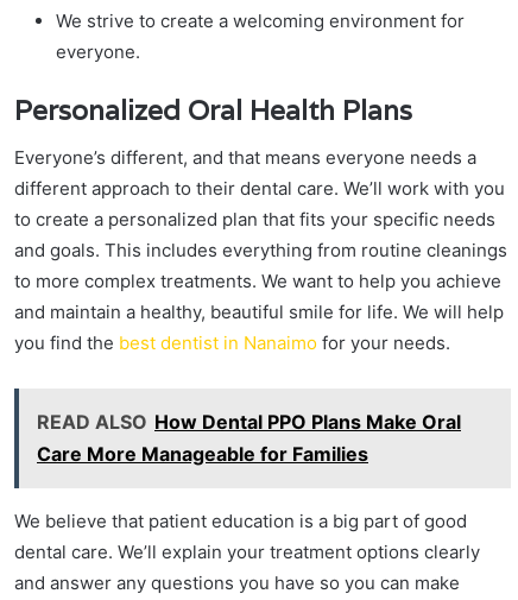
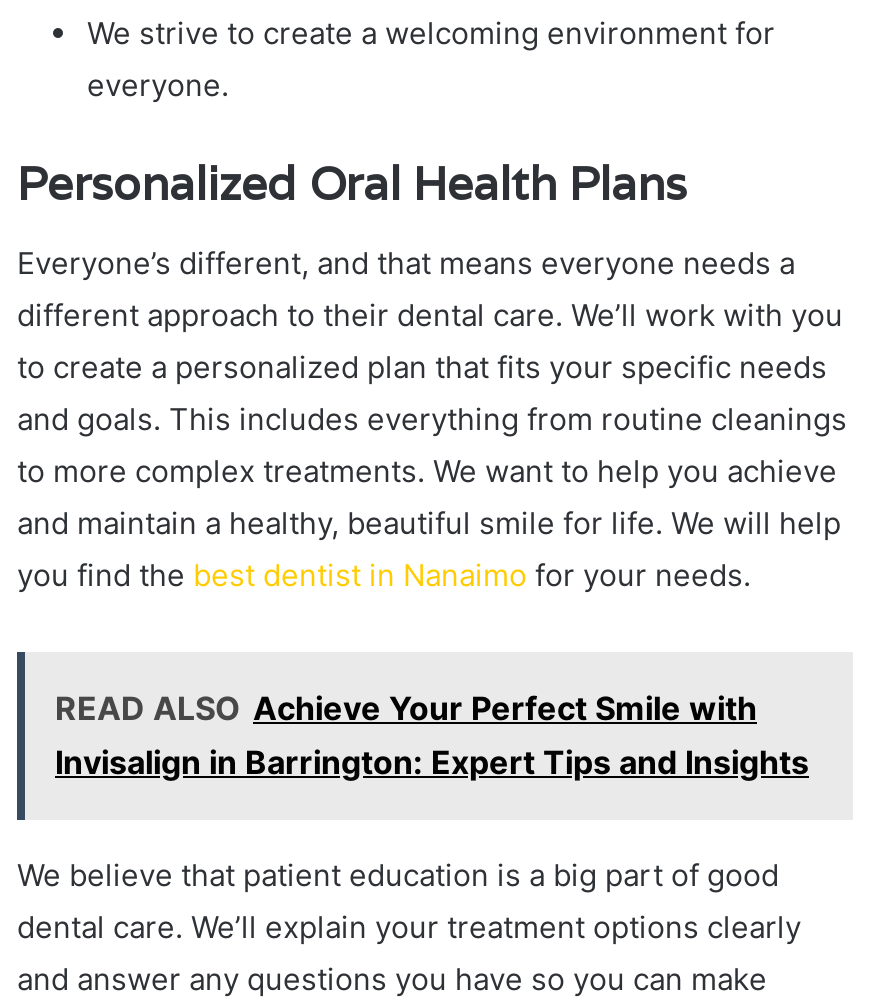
- READ ALSO How Dental PPO Plans Make Oral
- Care More Manageable for Families
+ READ ALSO Achieve Your Perfect Smile with
+ Invisalign in Barrington: Expert Tips and Insights
